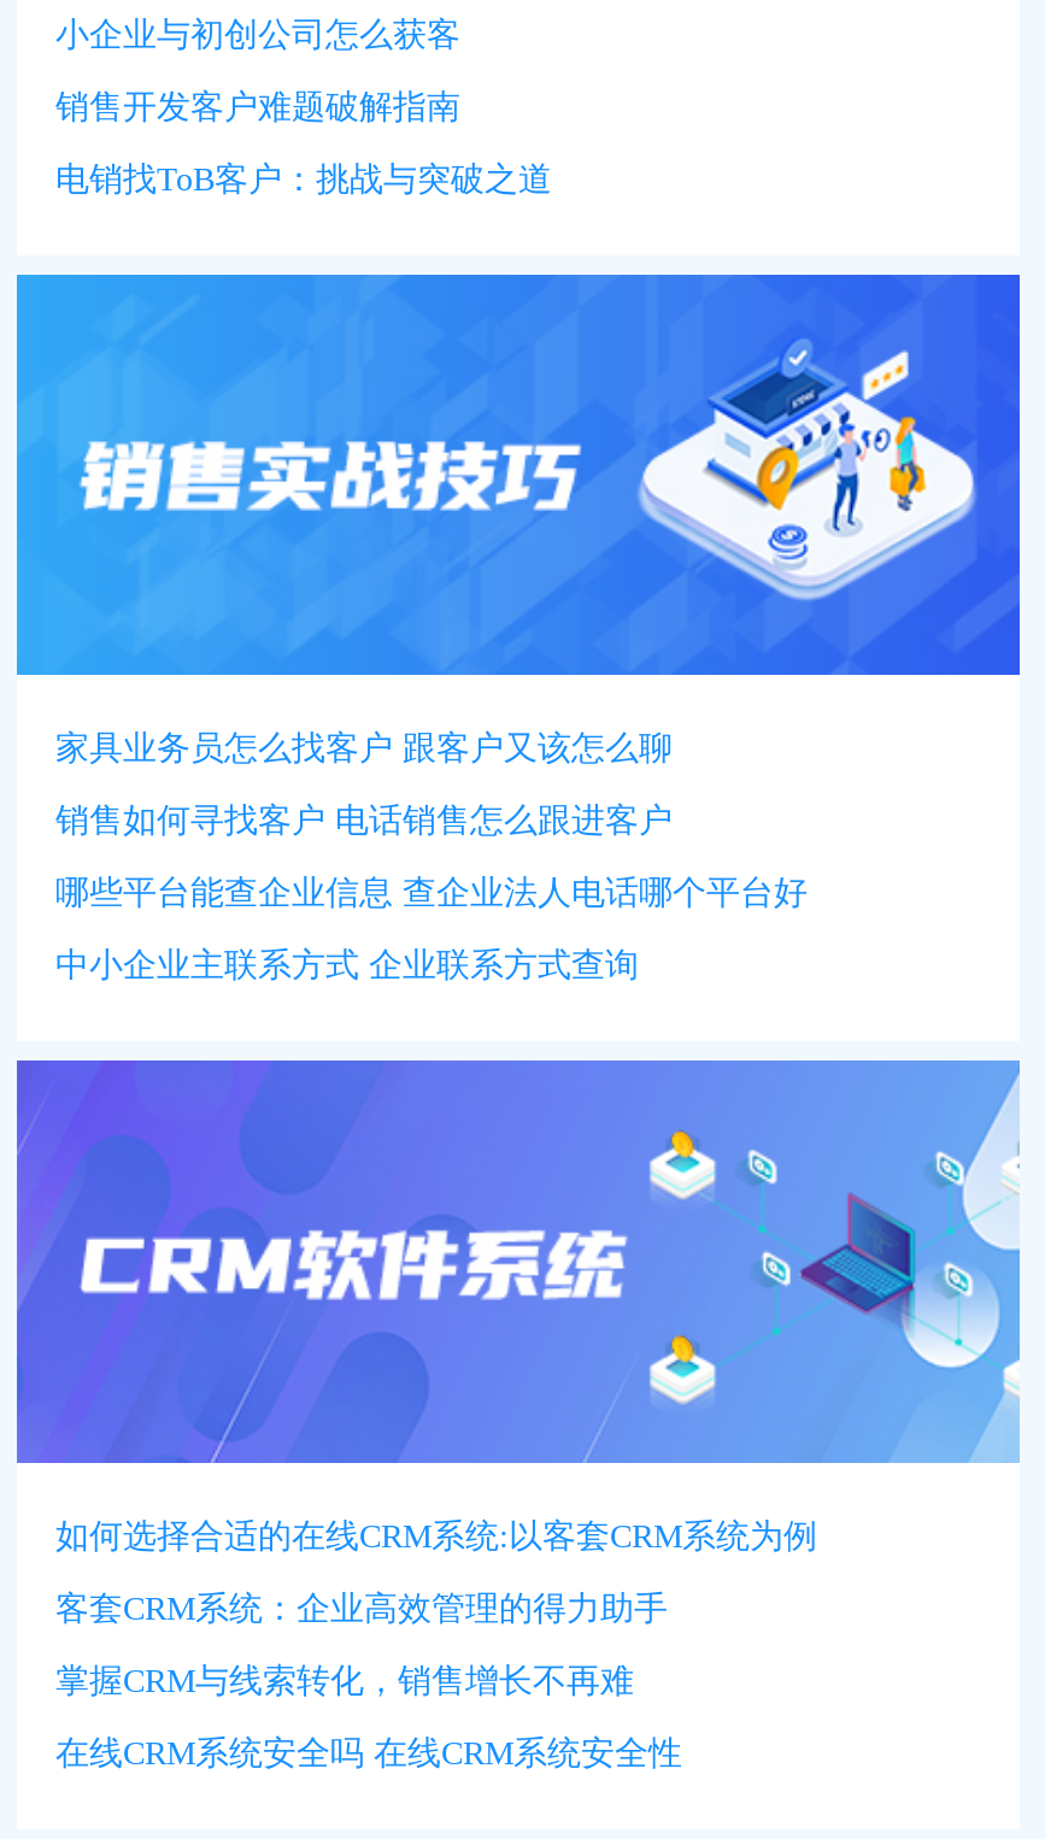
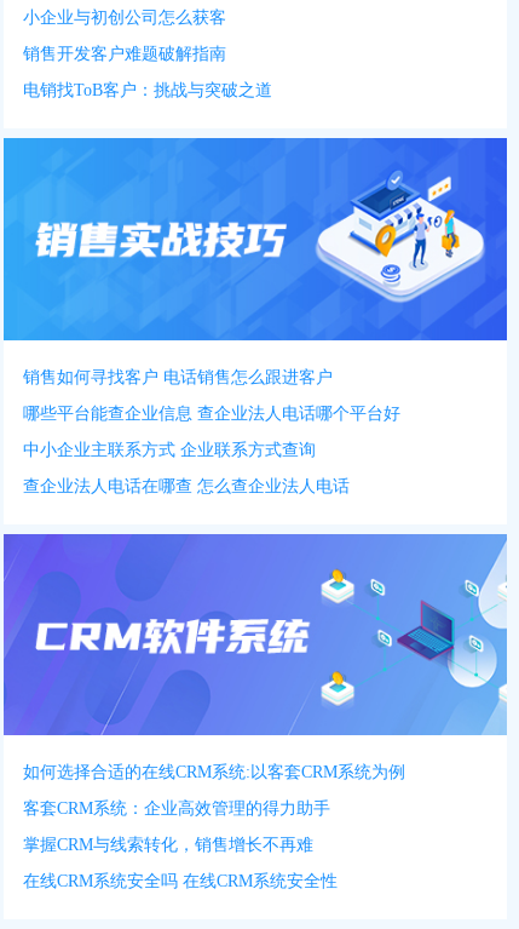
- 家具业务员怎么找客户 跟客户又该怎么聊

moved up: 销售如何寻找客户 电话销售怎么跟进客户 | 哪些平台能查企业信息 查企业法人电话哪个平台好 | 中小企业主联系方式 企业联系方式查询

+ 查企业法人电话在哪查 怎么查企业法人电话
